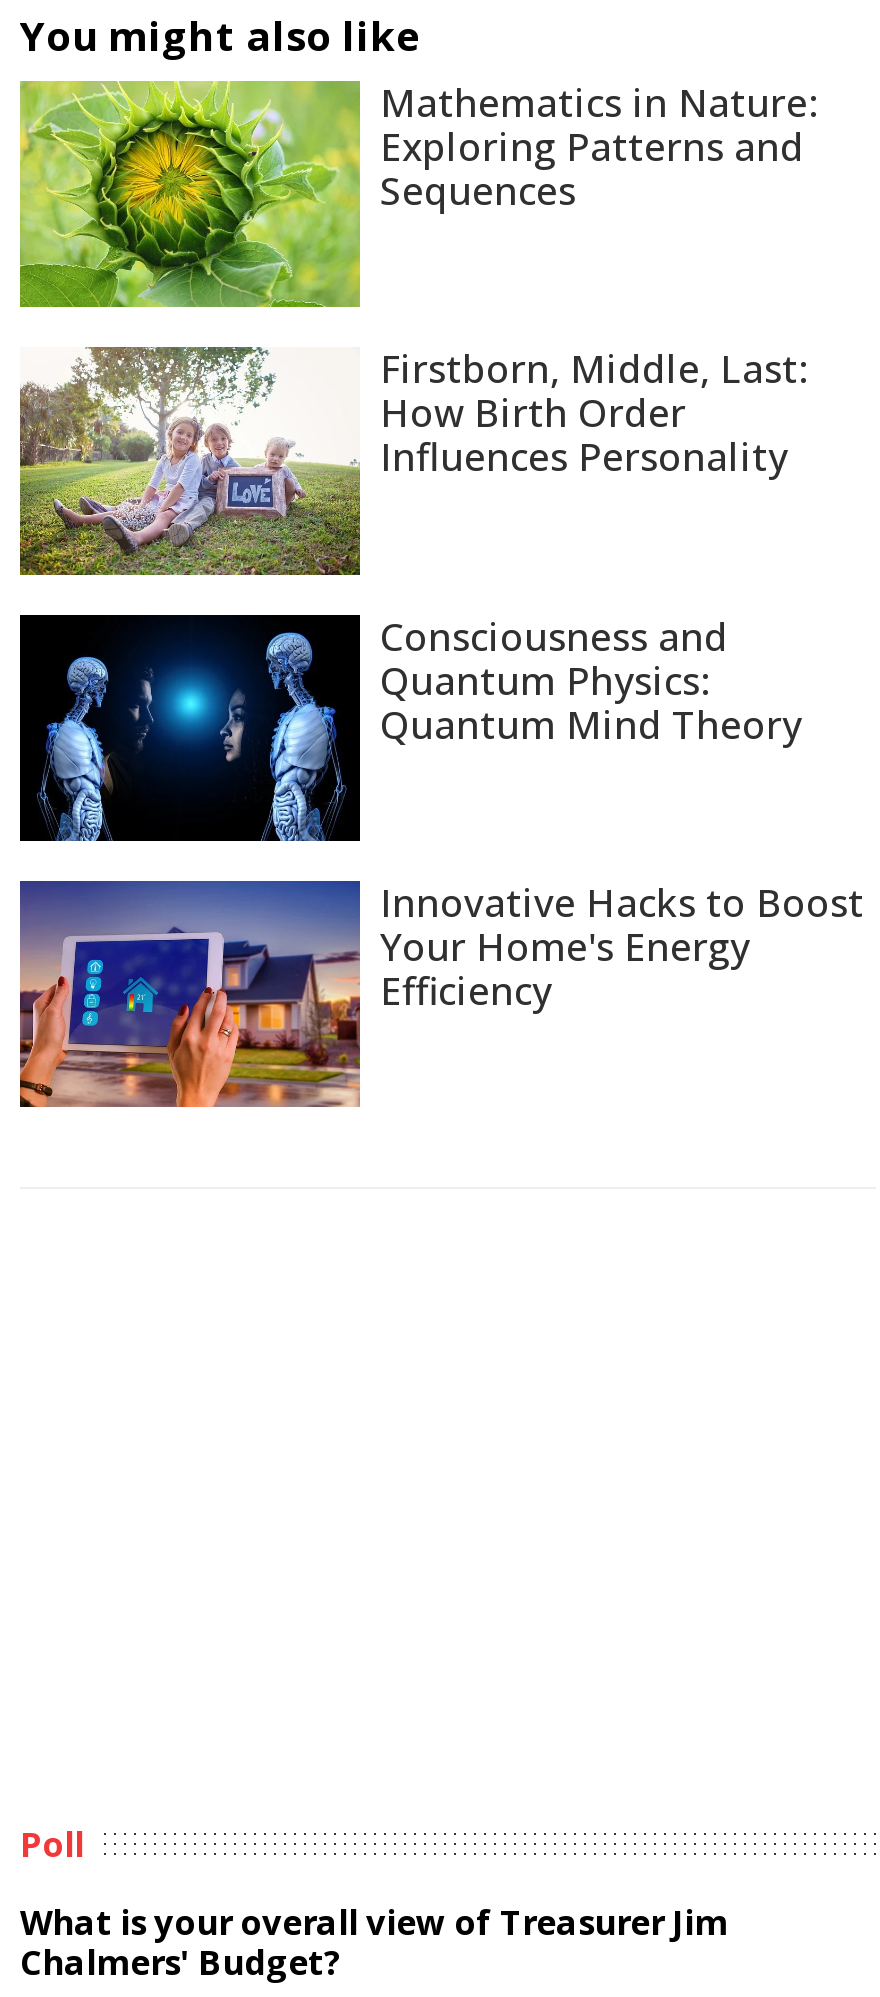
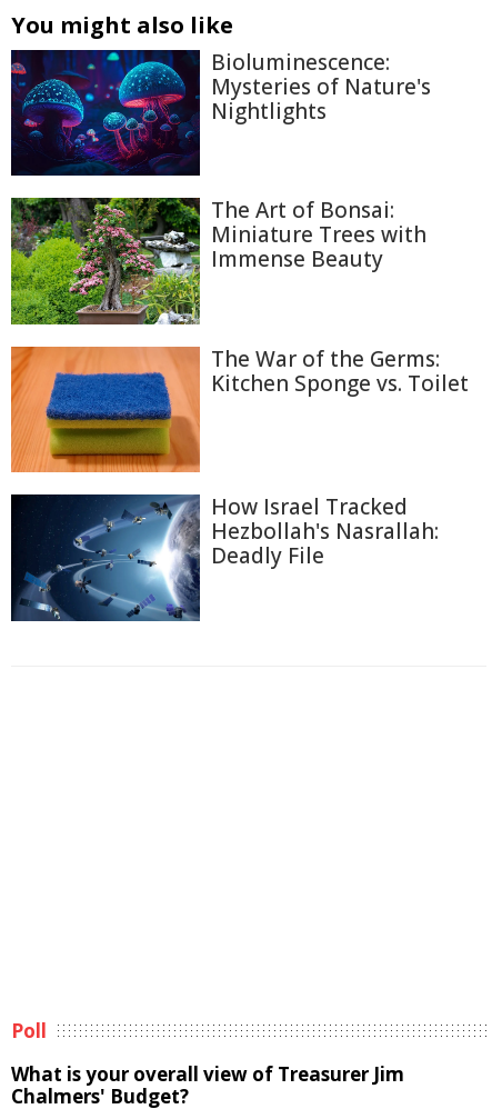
- [image]
- Mathematics in Nature:
- Exploring Patterns and
- Sequences
+ [image]
+ Bioluminescence:
+ Mysteries of Nature's
+ Nightlights

- [image]
- Firstborn, Middle, Last:
- How Birth Order
- Influences Personality
+ [image]
+ The Art of Bonsai:
+ Miniature Trees with
+ Immense Beauty

- [image]
- Consciousness and
- Quantum Physics:
- Quantum Mind Theory
+ [image]
+ The War of the Germs:
+ Kitchen Sponge vs. Toilet

- [image]
- Innovative Hacks to Boost
- Your Home's Energy
- Efficiency
+ [image]
+ How Israel Tracked
+ Hezbollah's Nasrallah:
+ Deadly File
